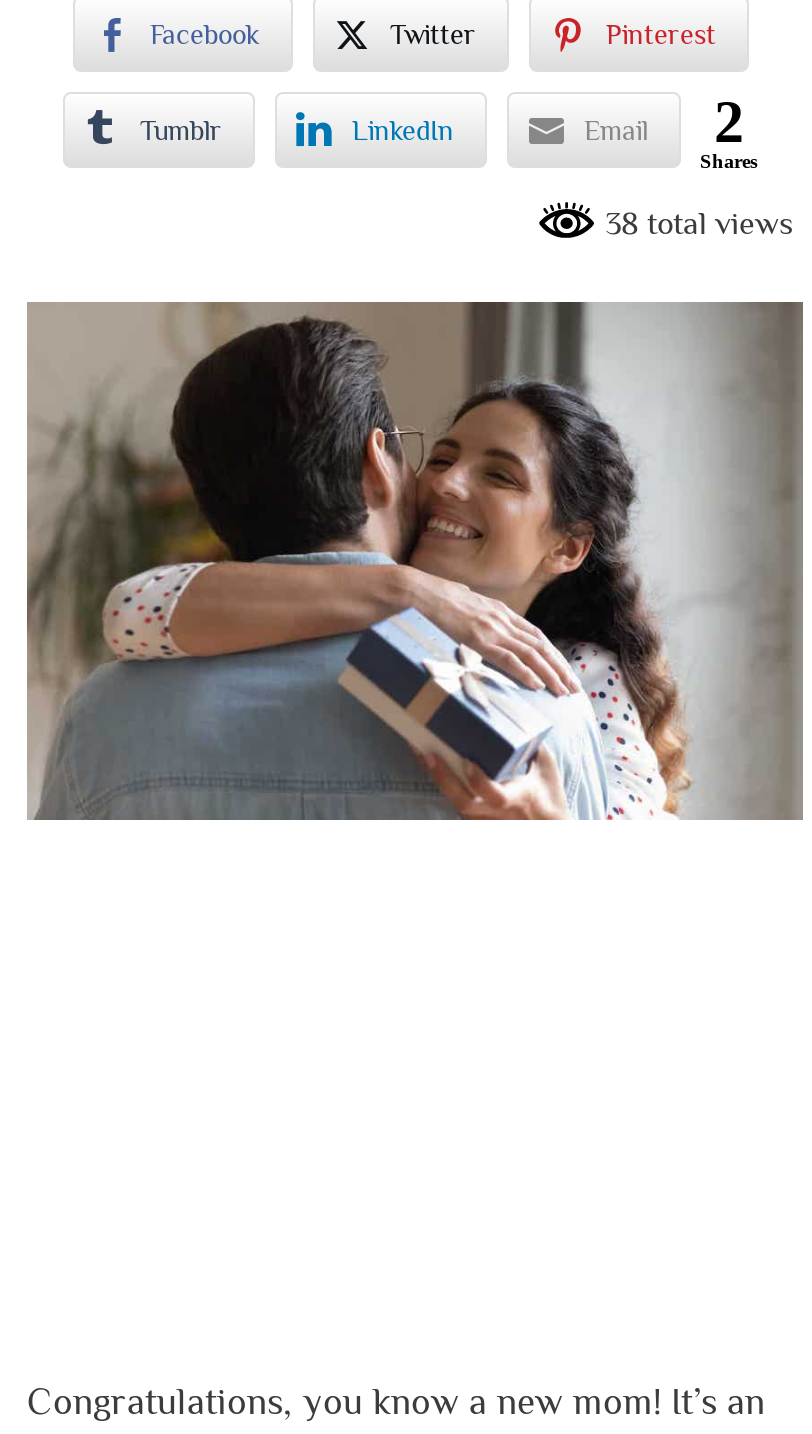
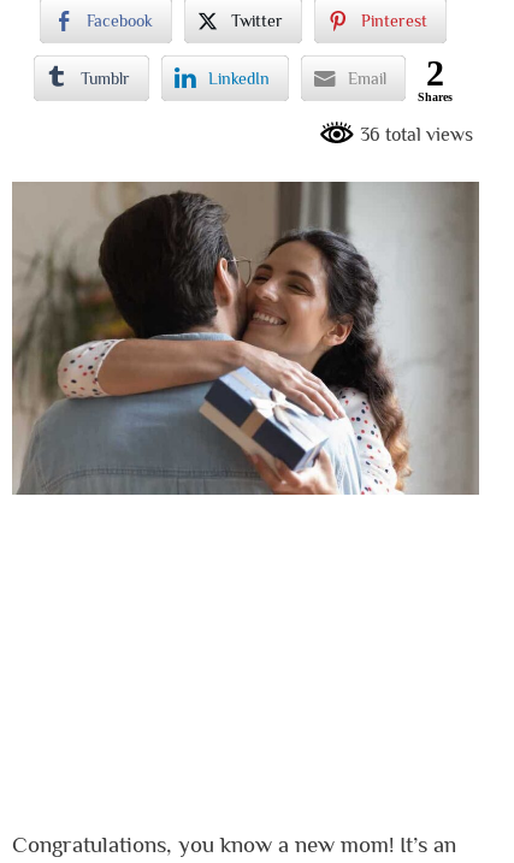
- 38 total views
+ 36 total views
